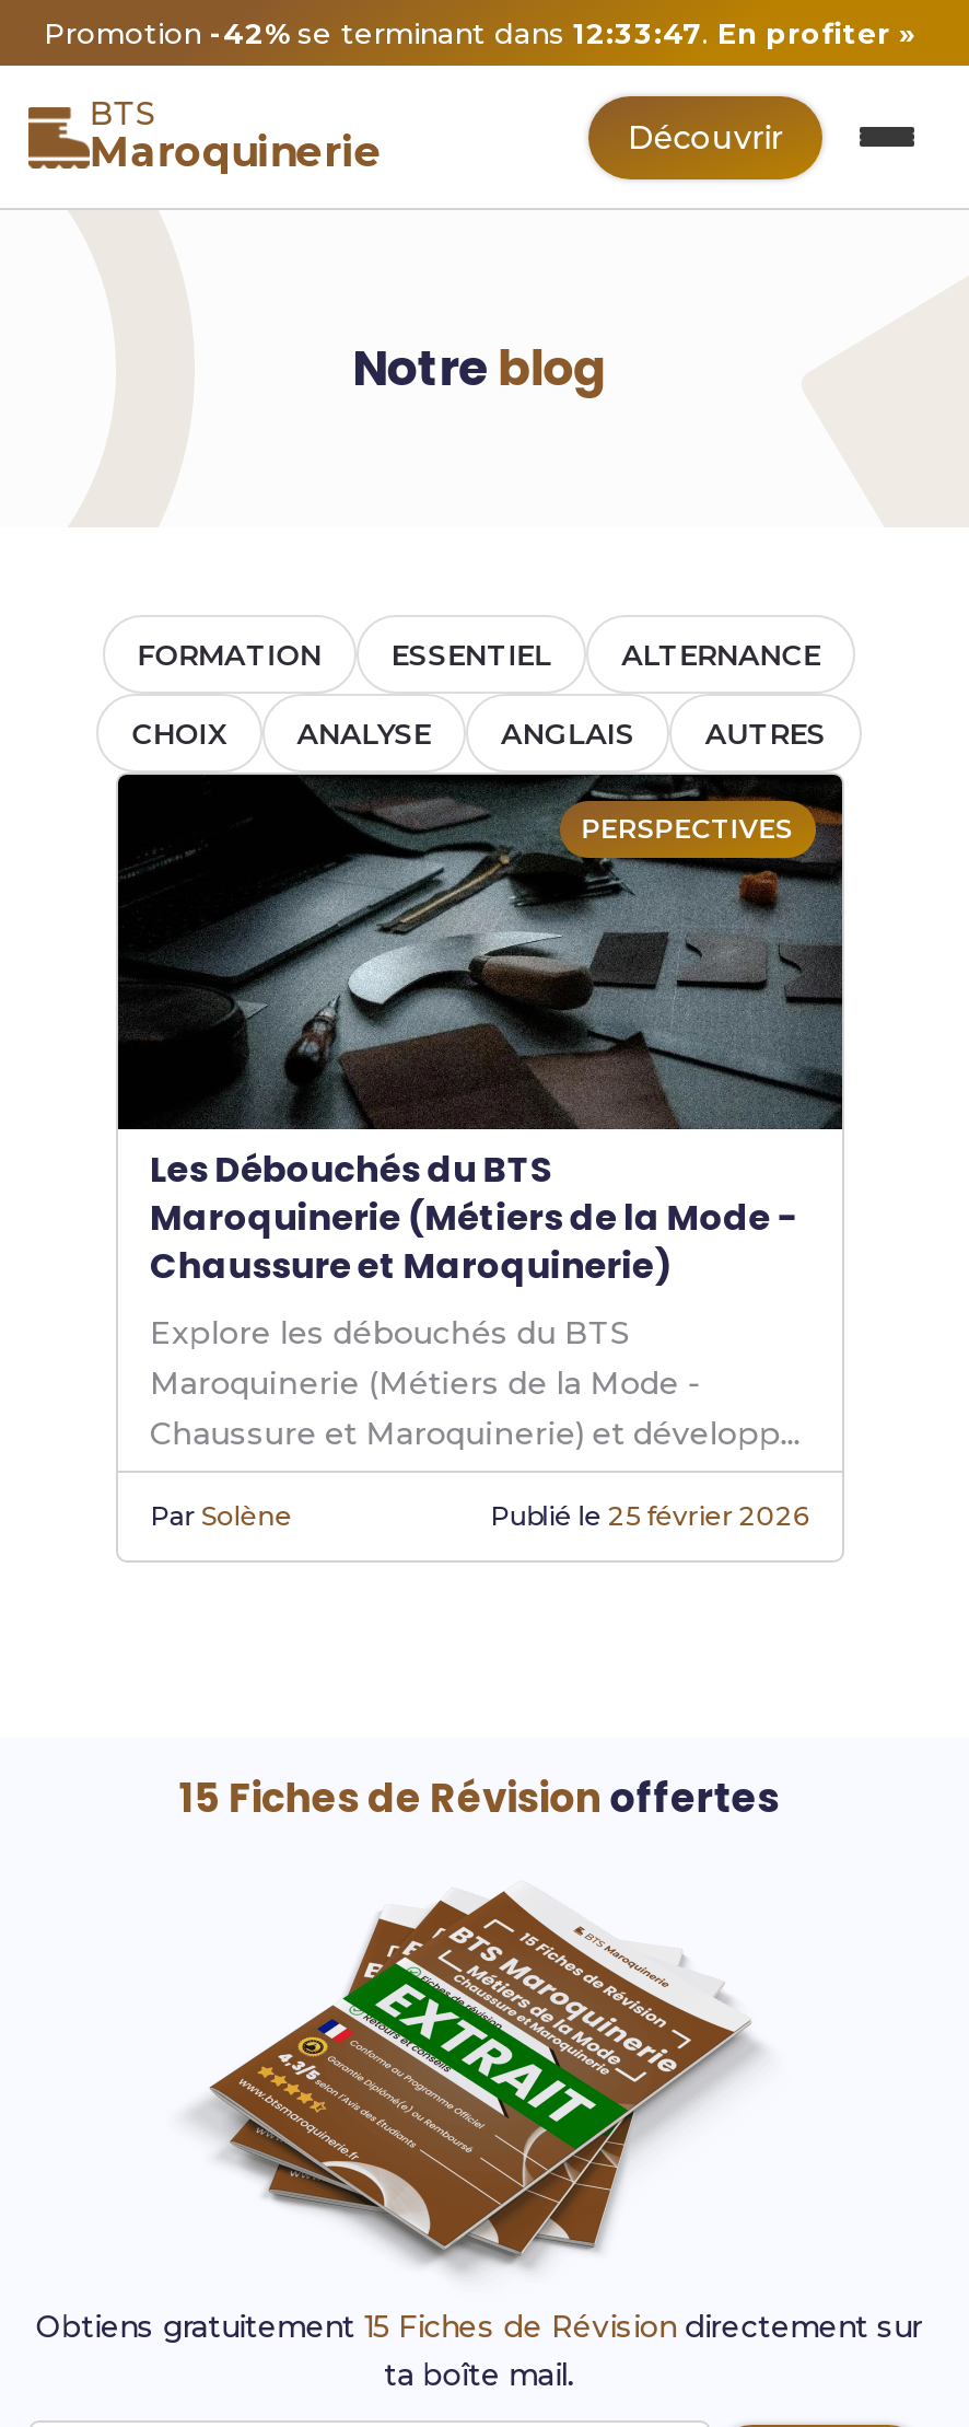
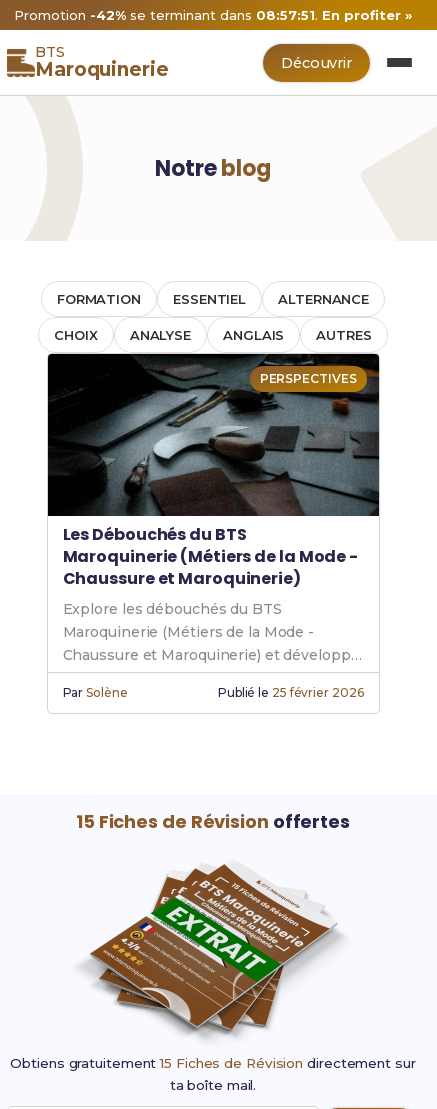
- Promotion -42% se terminant dans 12:33:47. En profiter »
+ Promotion -42% se terminant dans 08:57:51. En profiter »
